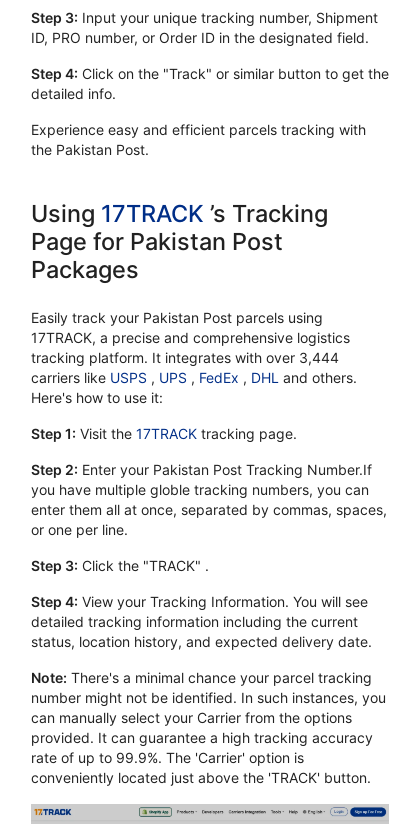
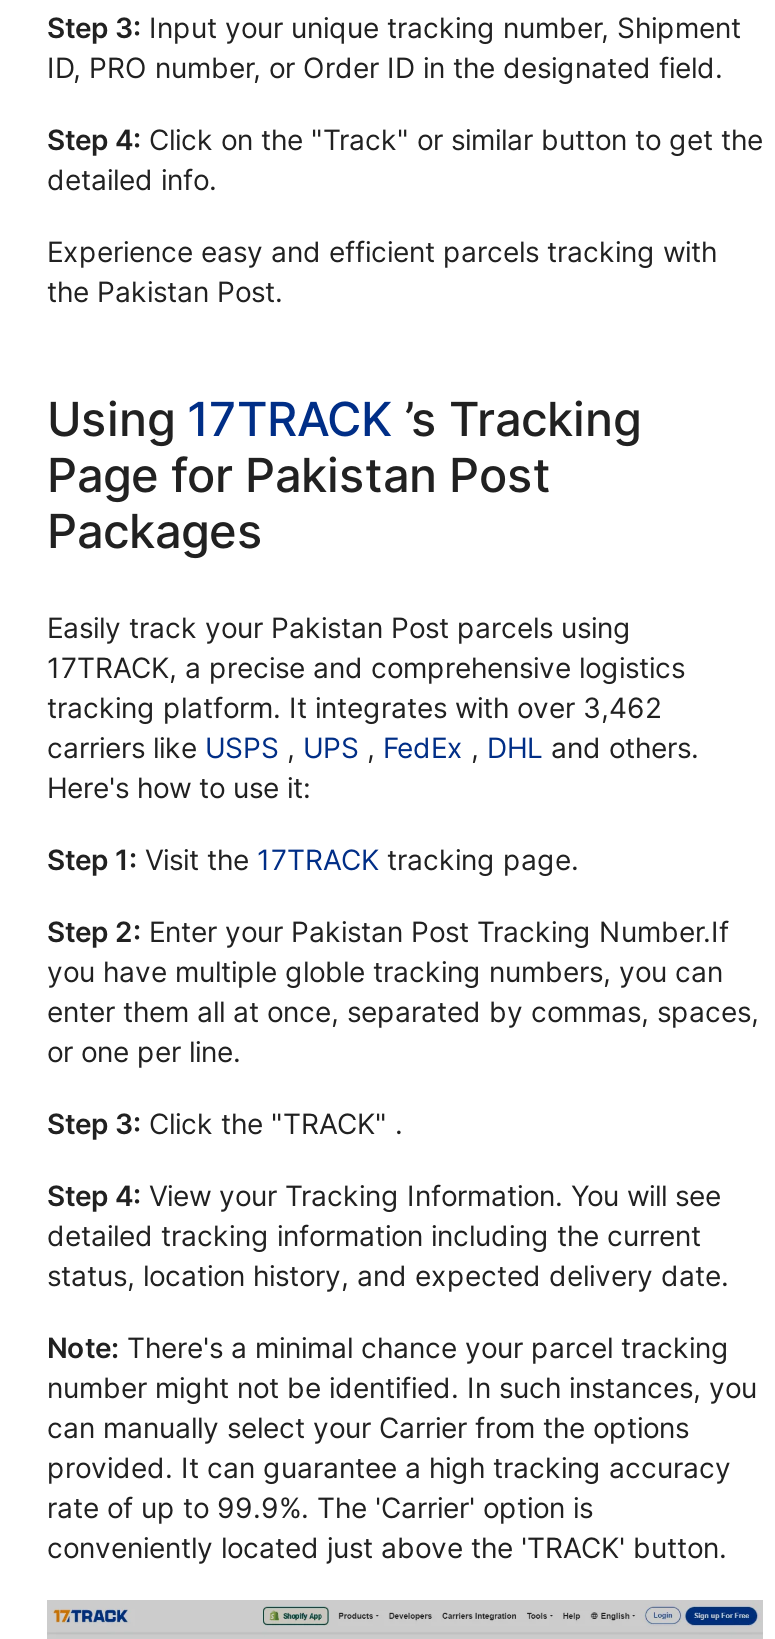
- tracking platform. It integrates with over 3,444
+ tracking platform. It integrates with over 3,462
